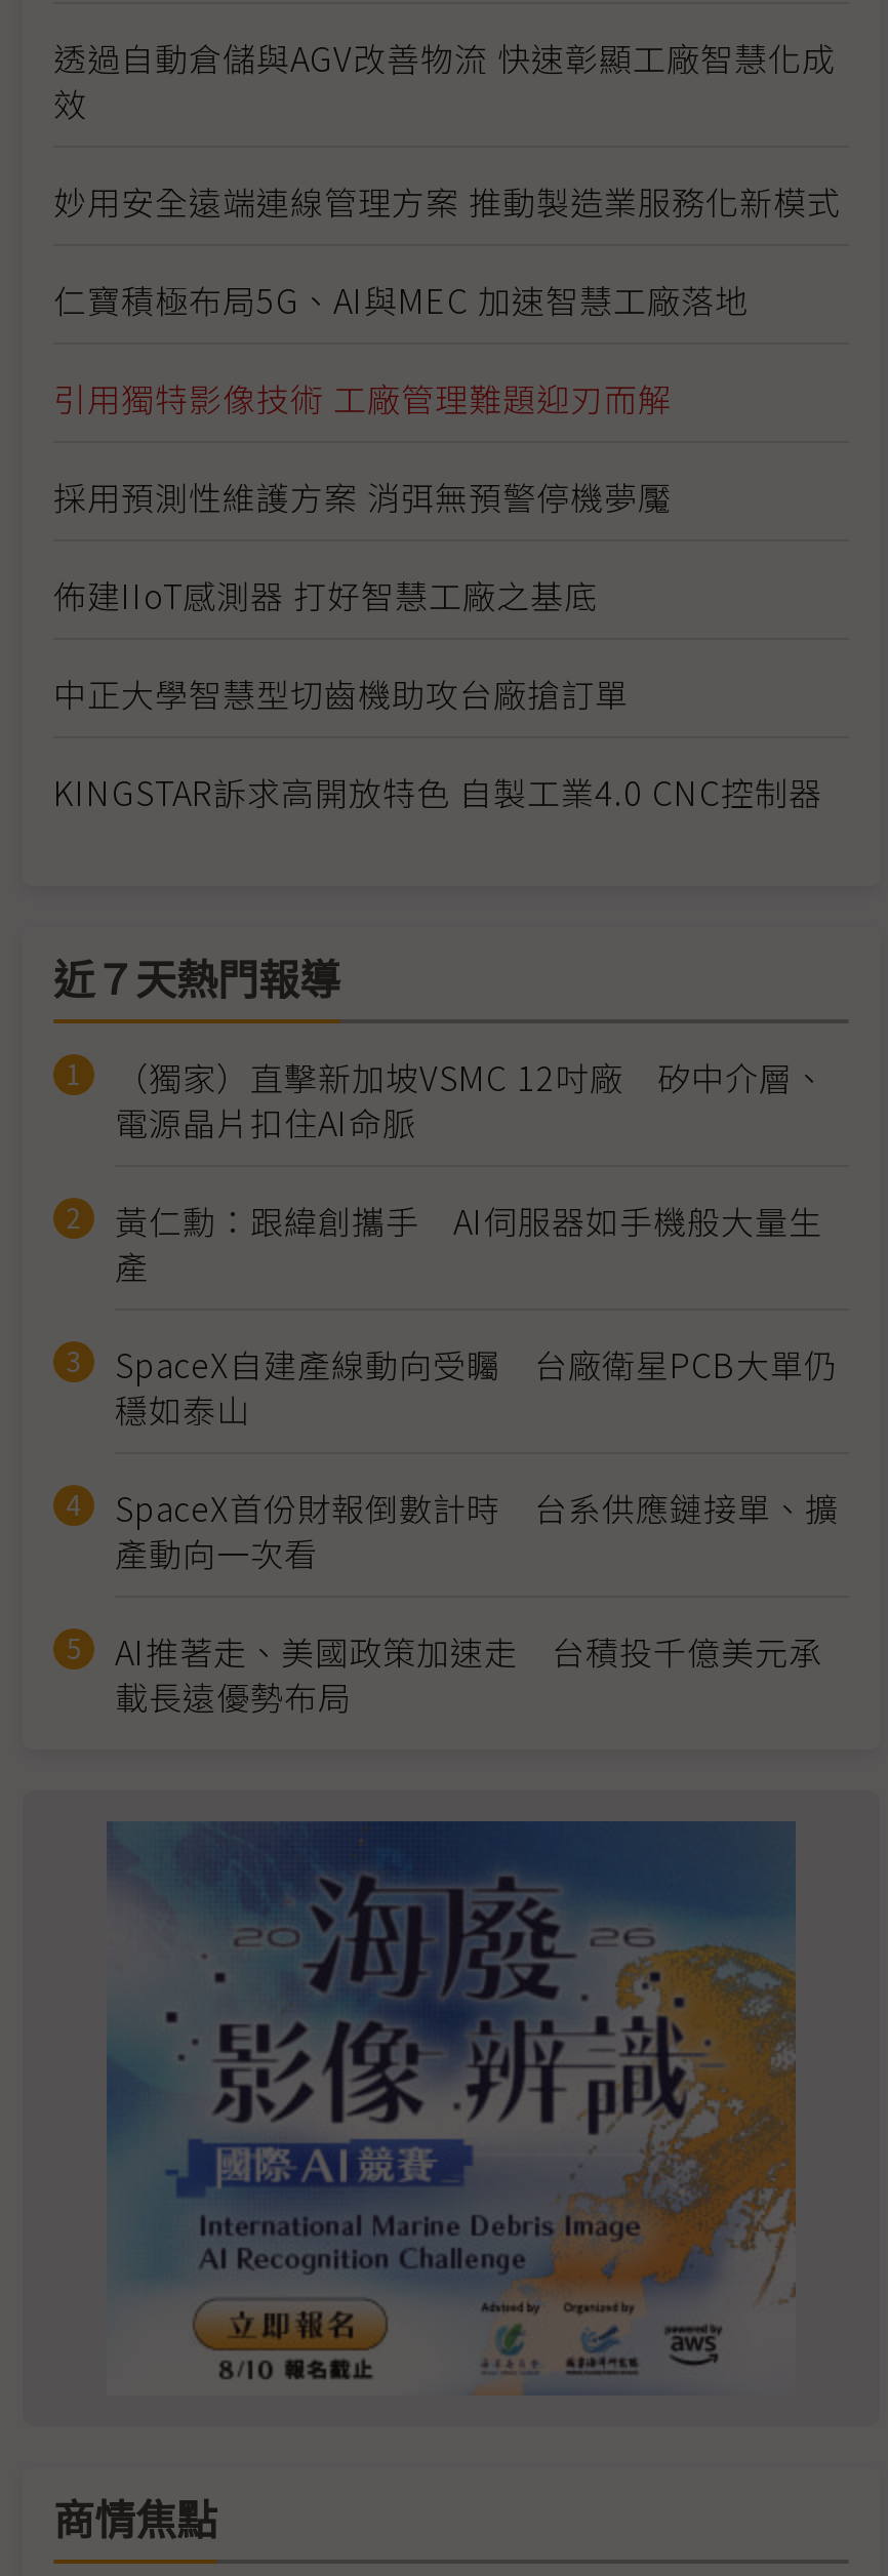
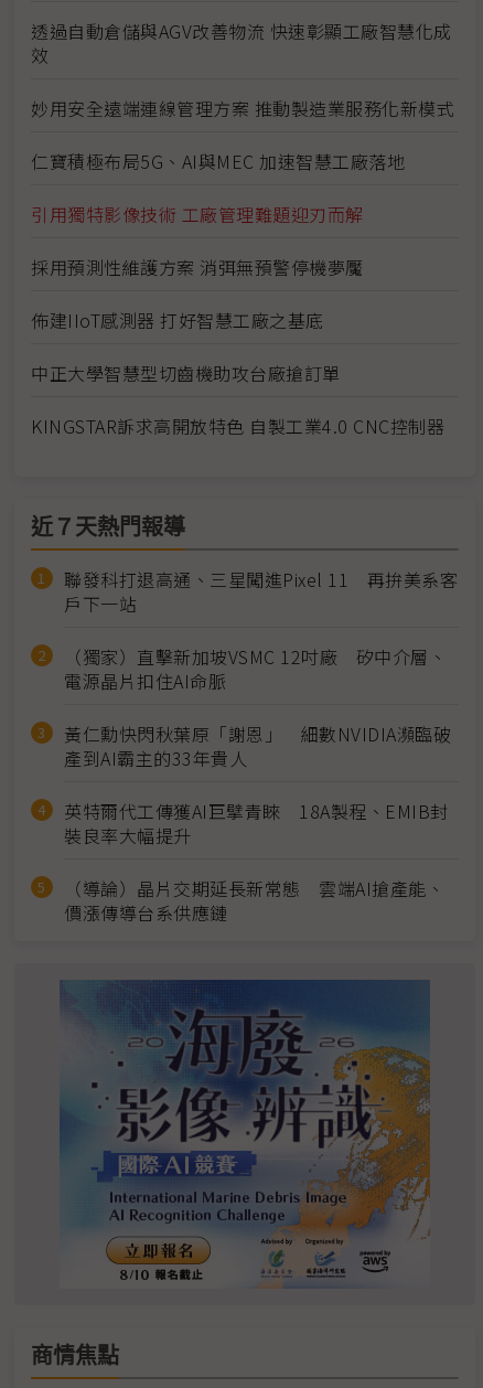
+ 聯發科打退高通、三星闖進Pixel 11 再拚美系客
+ 戶下一站

moved down: （獨家）直擊新加坡VSMC 12吋廠 矽中介層、 | 電源晶片扣住AI命脈

- 黃仁勳：跟緯創攜手 AI伺服器如手機般大量生
- 產
- SpaceX自建產線動向受矚 台廠衛星PCB大單仍
- 穩如泰山
- SpaceX首份財報倒數計時 台系供應鏈接單、擴
- 產動向一次看
- AI推著走、美國政策加速走 台積投千億美元承
- 載長遠優勢布局
+ 黃仁勳快閃秋葉原「謝恩」 細數NVIDIA瀕臨破
+ 產到AI霸主的33年貴人
+ 英特爾代工傳獲AI巨擘青睞 18A製程、EMIB封
+ 裝良率大幅提升
+ （導論）晶片交期延長新常態 雲端AI搶產能、
+ 價漲傳導台系供應鏈
